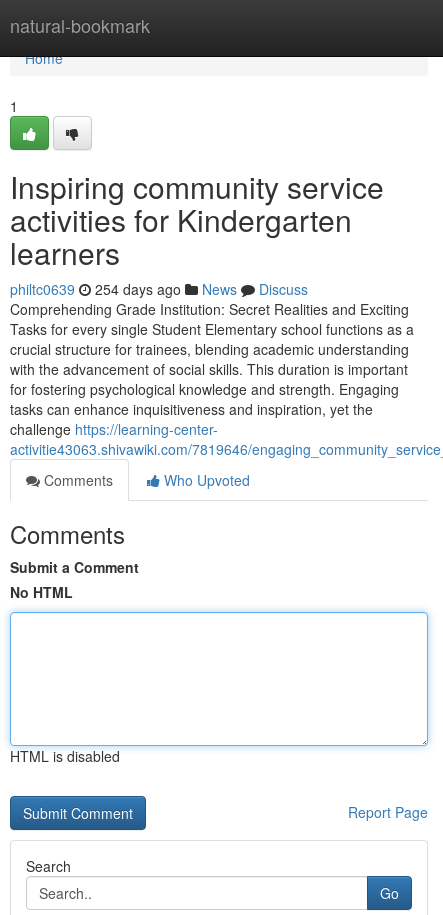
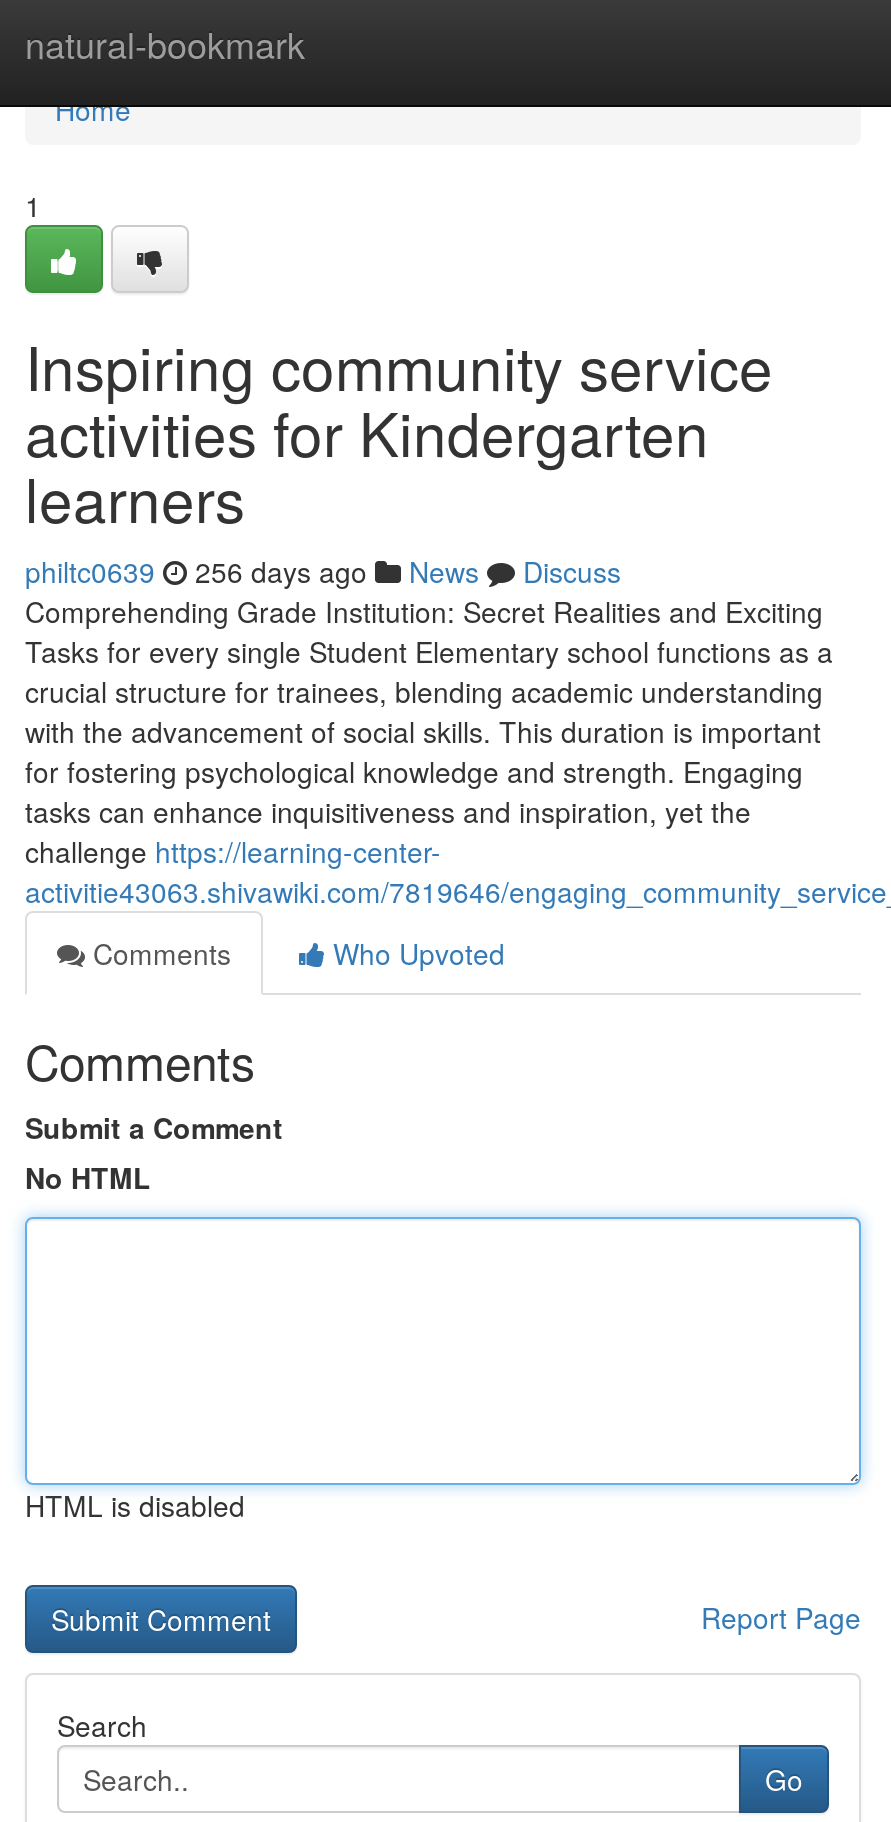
- philtc0639 254 days ago News Discuss
+ philtc0639 256 days ago News Discuss
